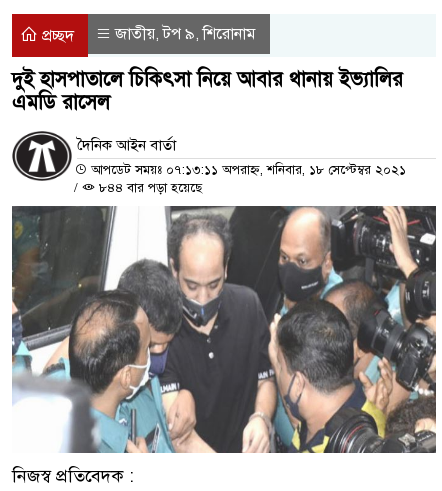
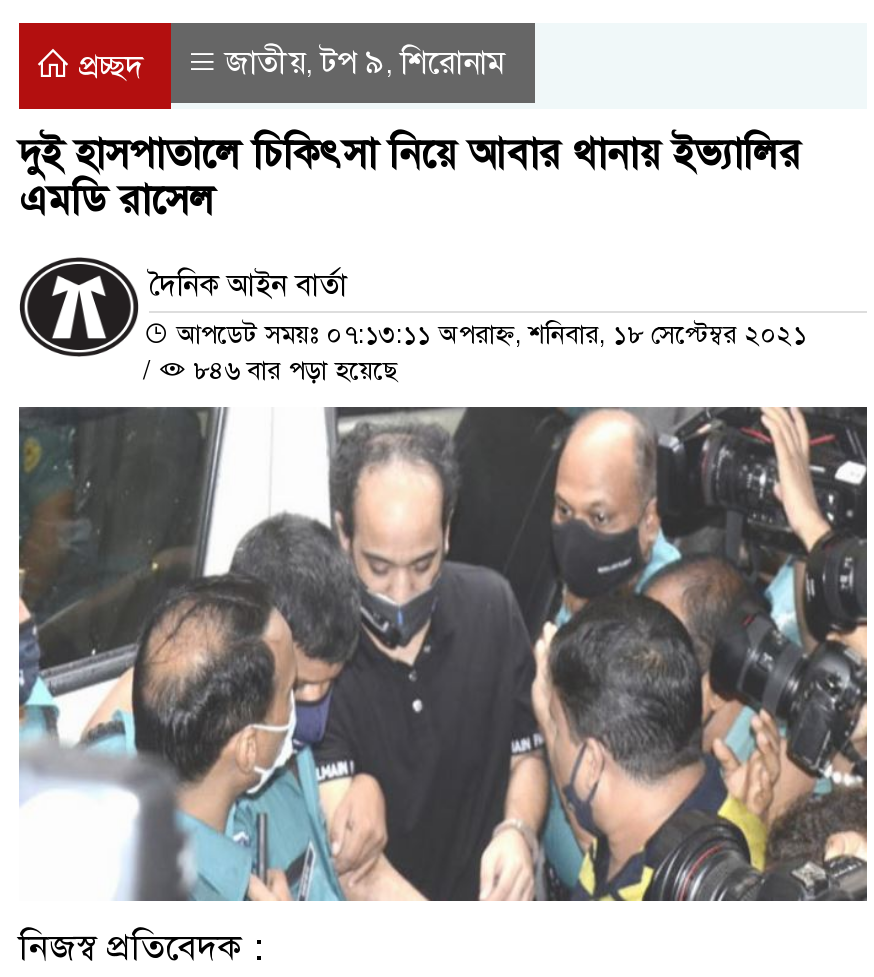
- ৮৪৪ বার পড়া হয়েছে
+ ৮৪৬ বার পড়া হয়েছে
